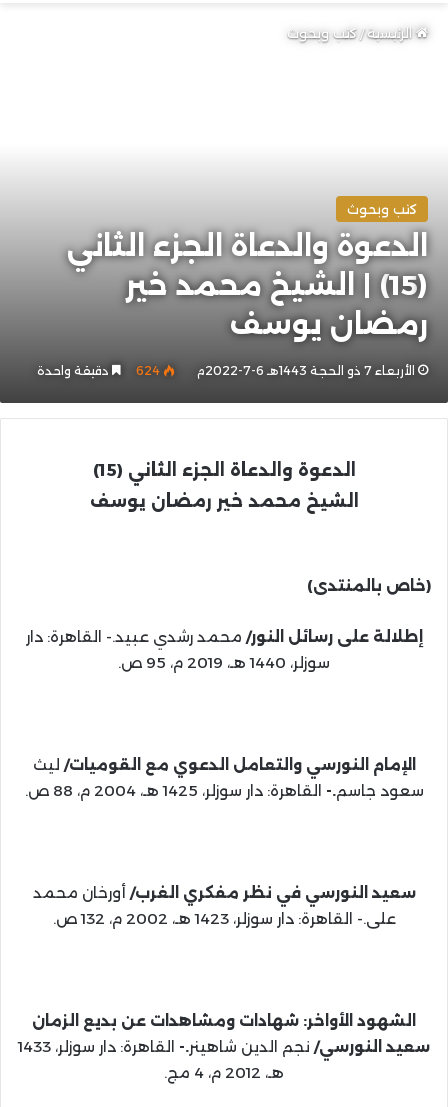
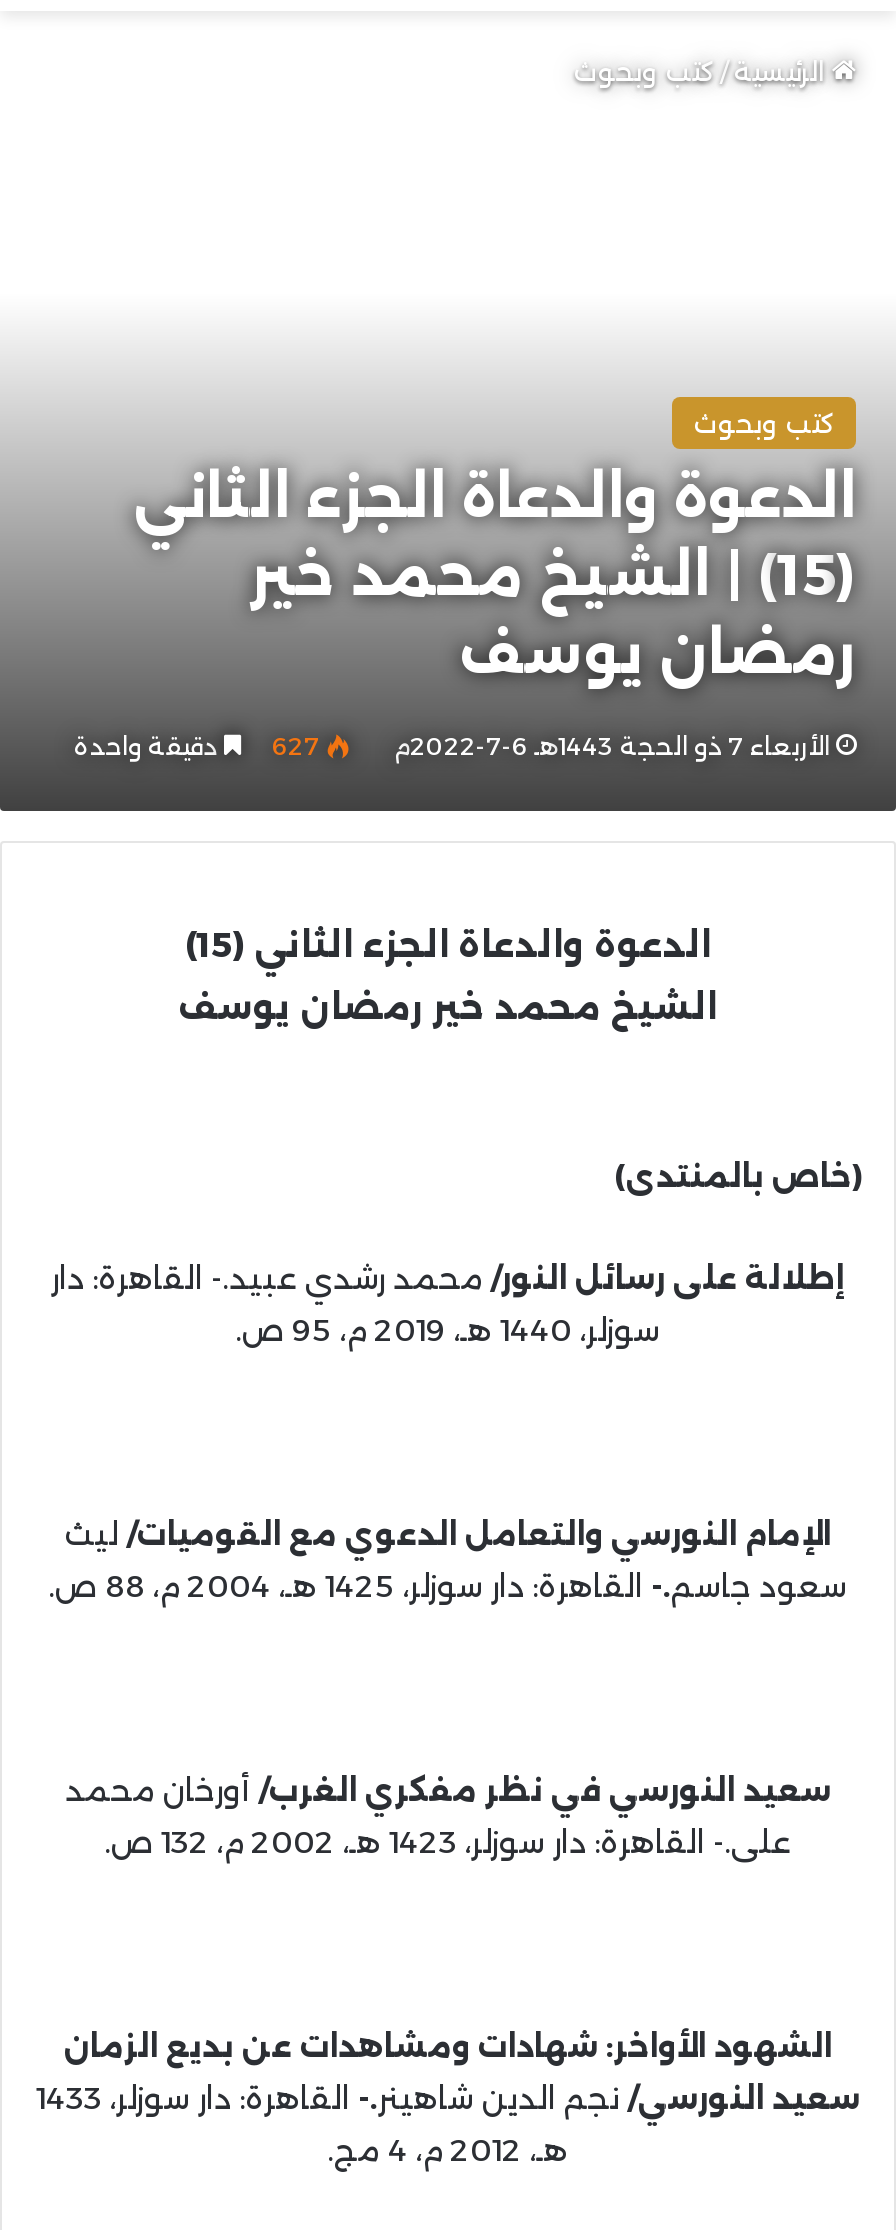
- 624 دقيقة واحدة
+ 627 دقيقة واحدة
